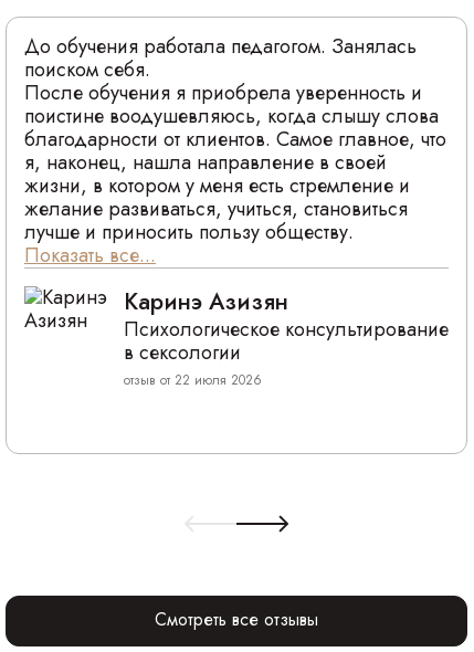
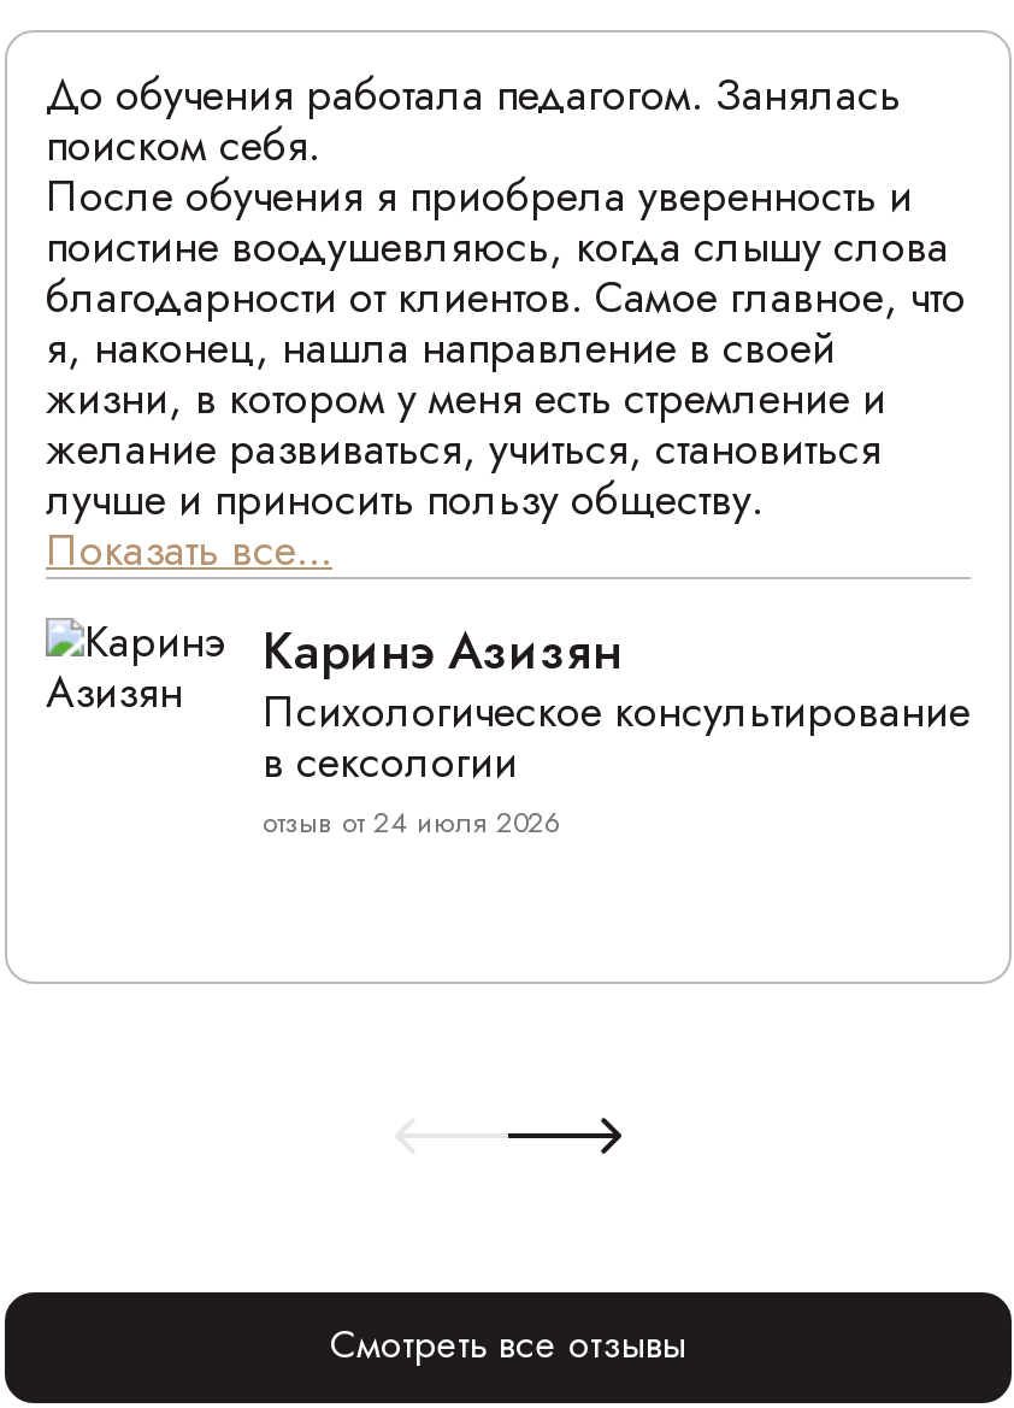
- отзыв от 22 июля 2026
+ отзыв от 24 июля 2026
